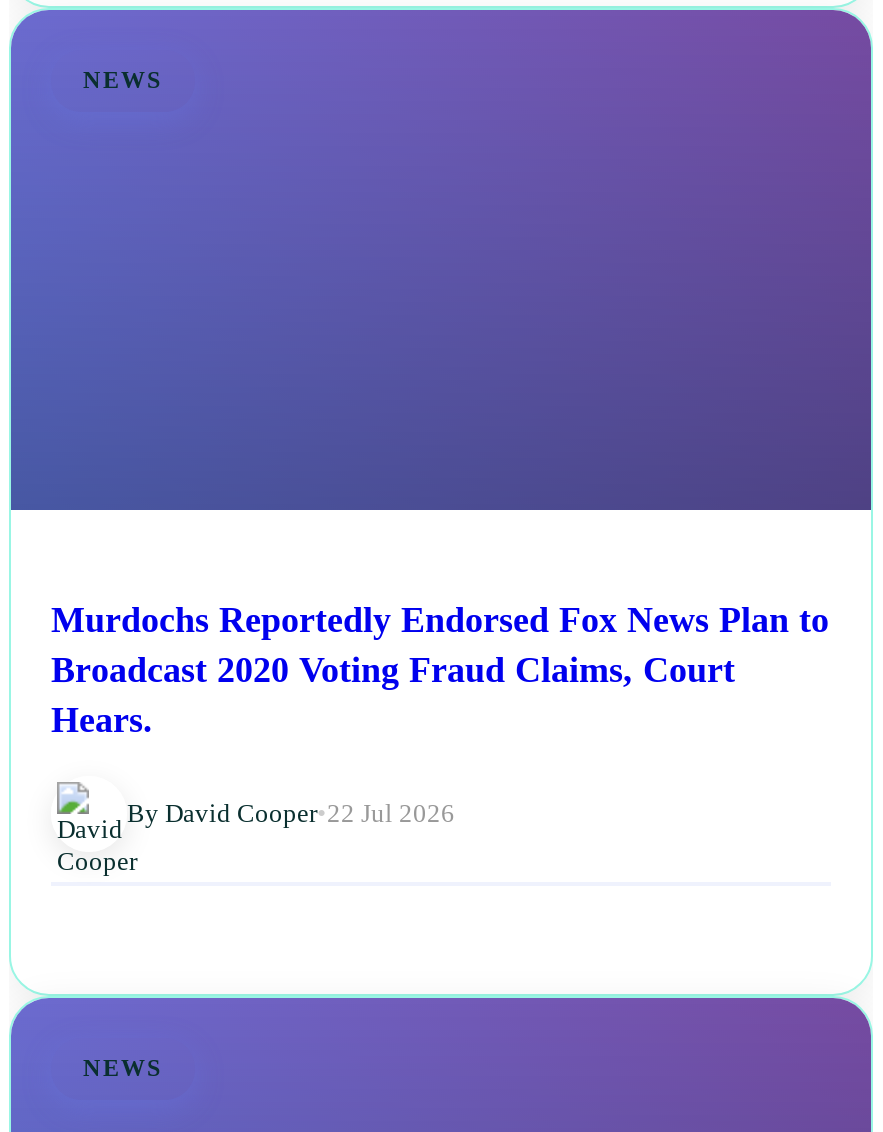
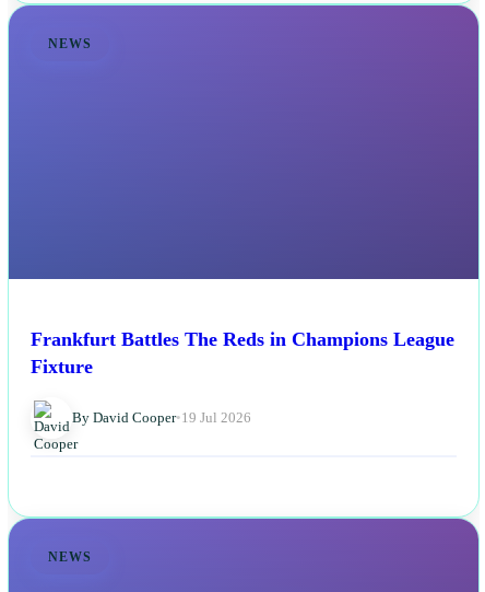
- Murdochs Reportedly Endorsed Fox News Plan to
- Broadcast 2020 Voting Fraud Claims, Court
- Hears.
+ Frankfurt Battles The Reds in Champions League
+ Fixture

- By David Cooper • 22 Jul 2026
+ By David Cooper • 19 Jul 2026
